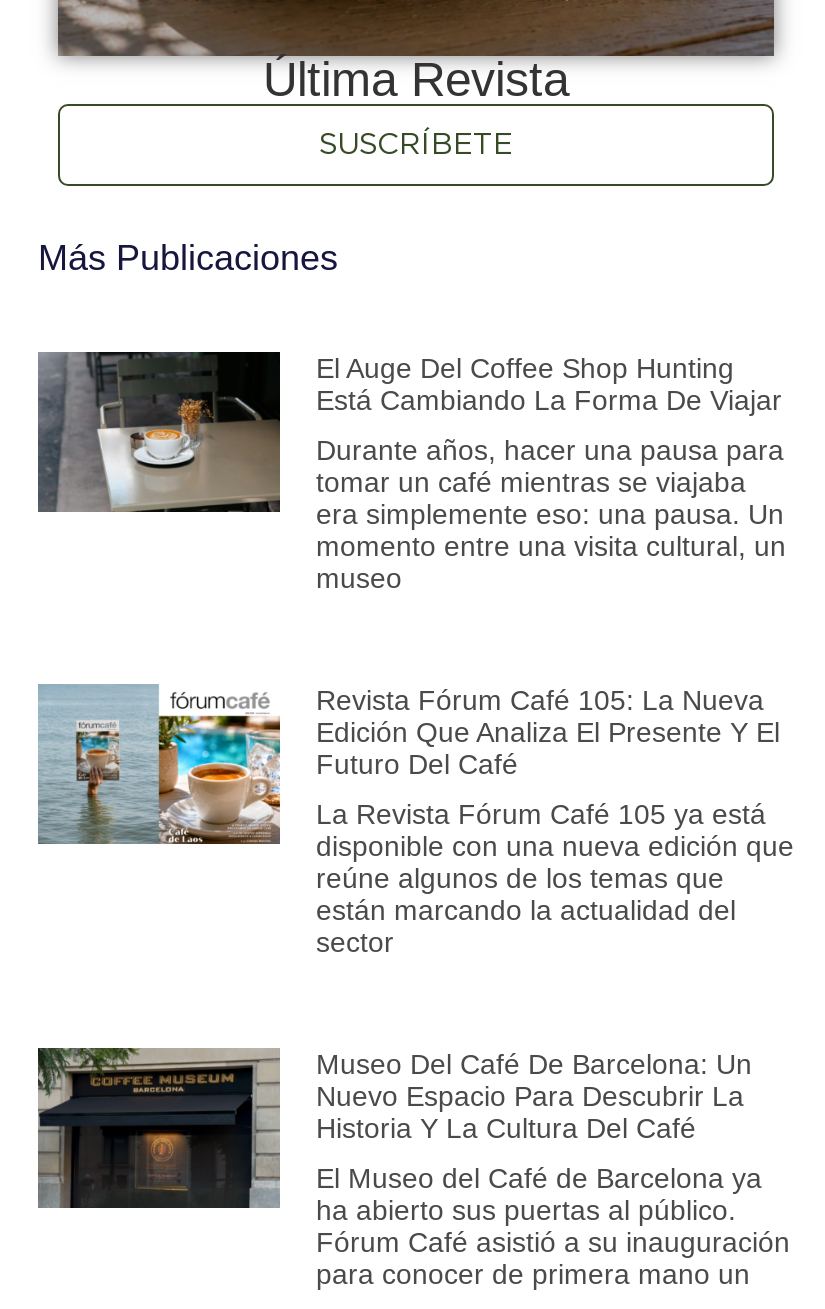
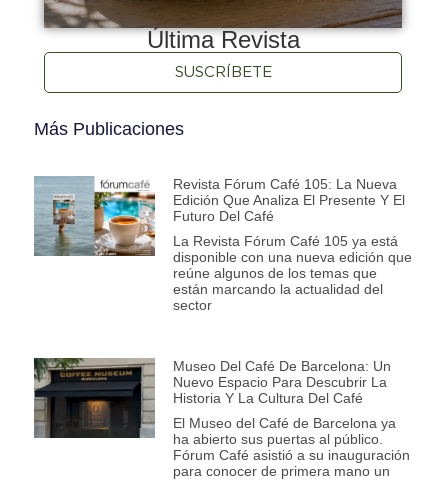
- [image]
- El Auge Del Coffee Shop Hunting
- Está Cambiando La Forma De Viajar
- Durante años, hacer una pausa para
- tomar un café mientras se viajaba
- era simplemente eso: una pausa. Un
- momento entre una visita cultural, un
- museo
